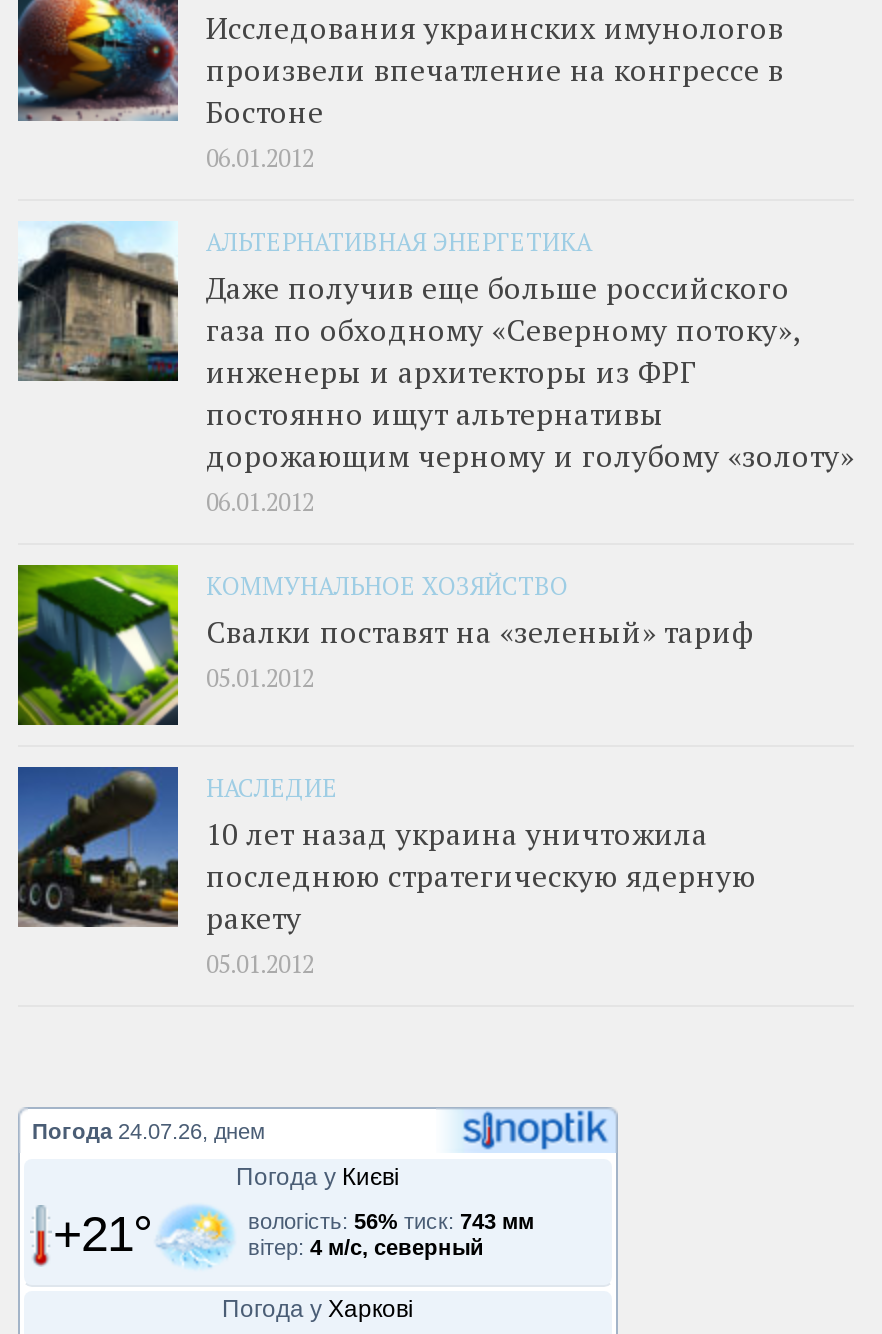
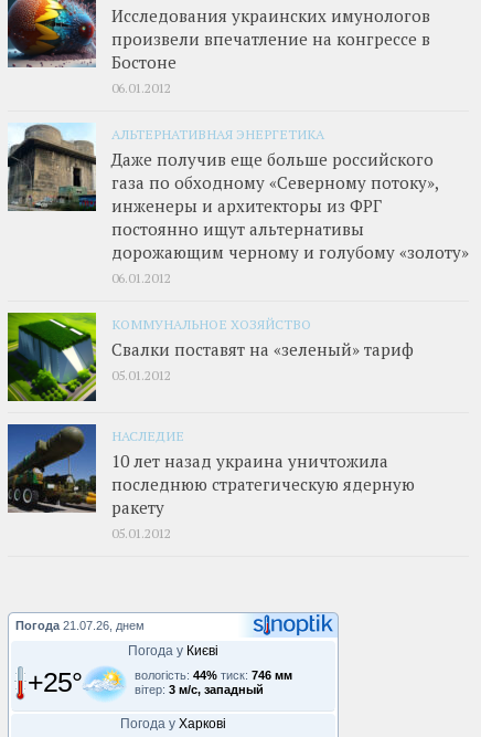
- Погода 24.07.26, днем
+ Погода 21.07.26, днем

- +21°
+ +25°

- вологість: 56% тиск: 743 мм
+ вологість: 44% тиск: 746 мм

- вітер: 4 м/с, северный
+ вітер: 3 м/с, западный
